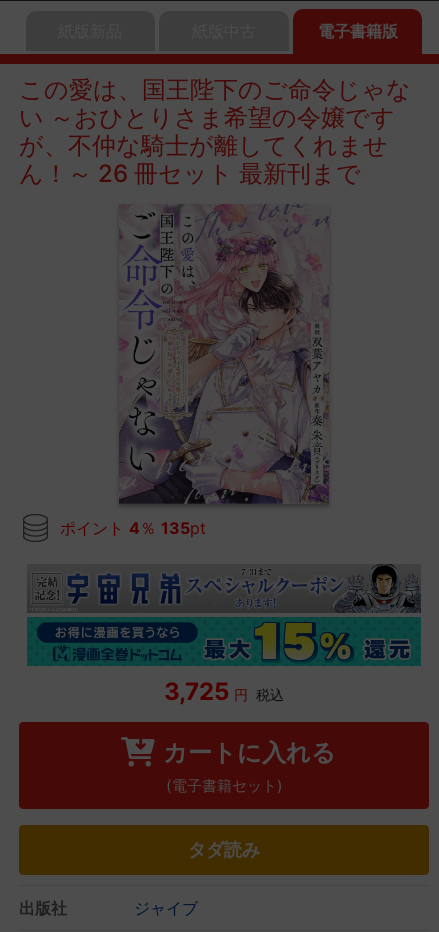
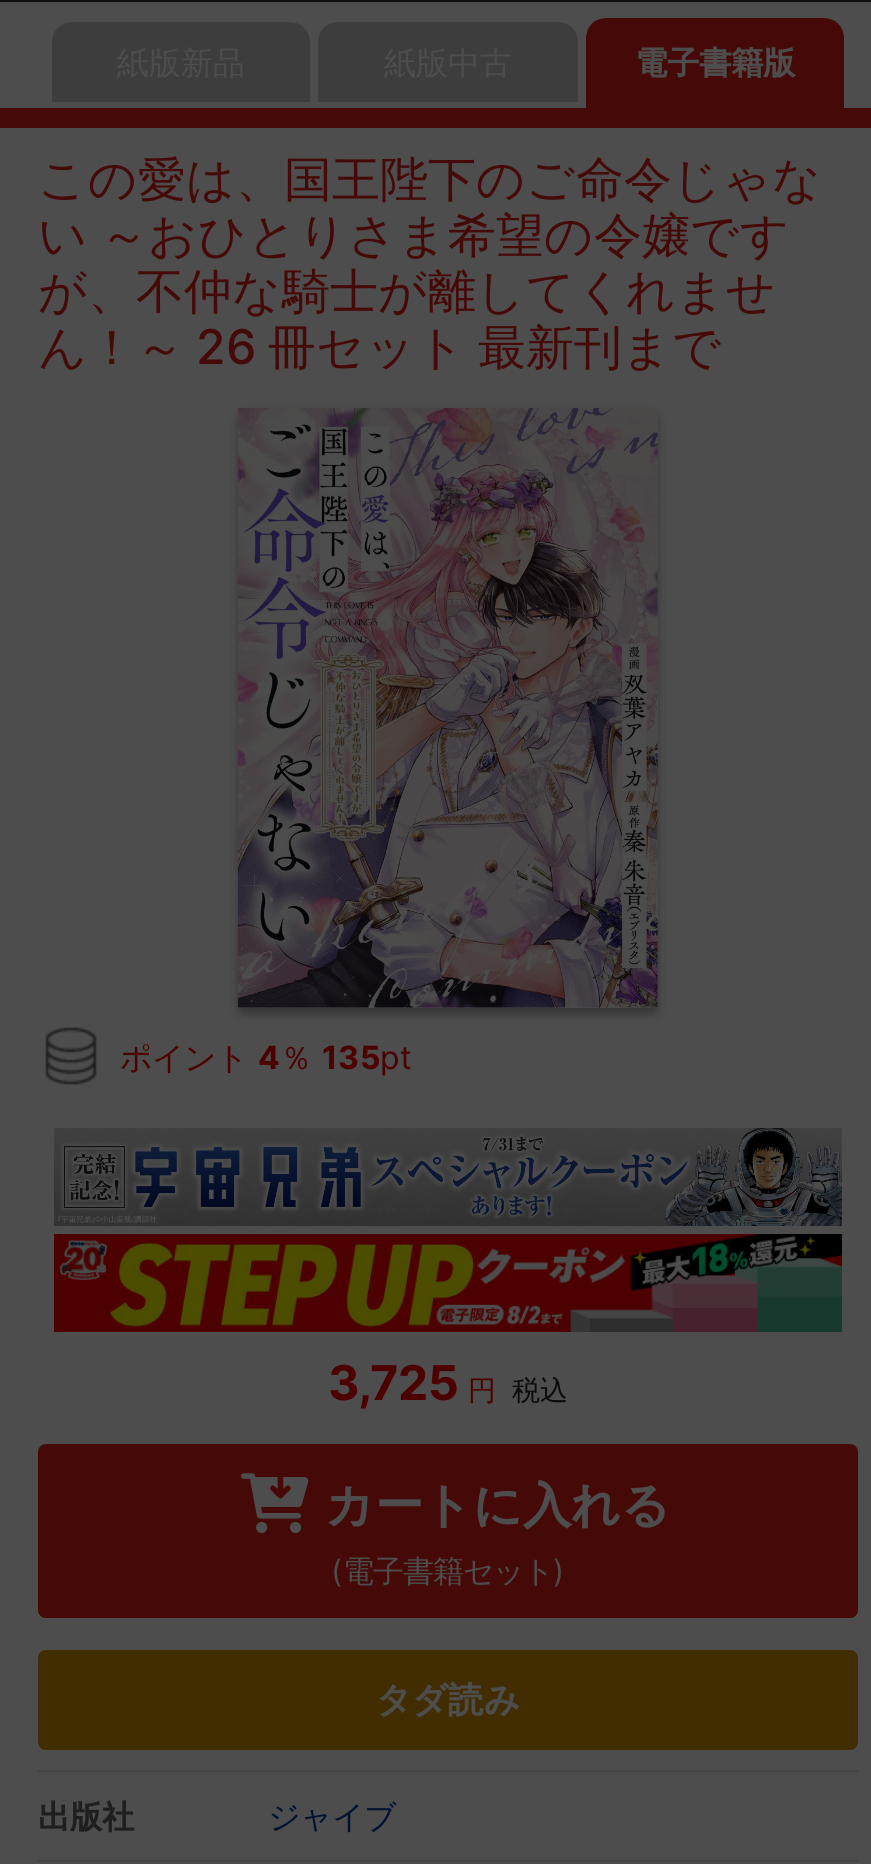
- [image]
+ [image]
